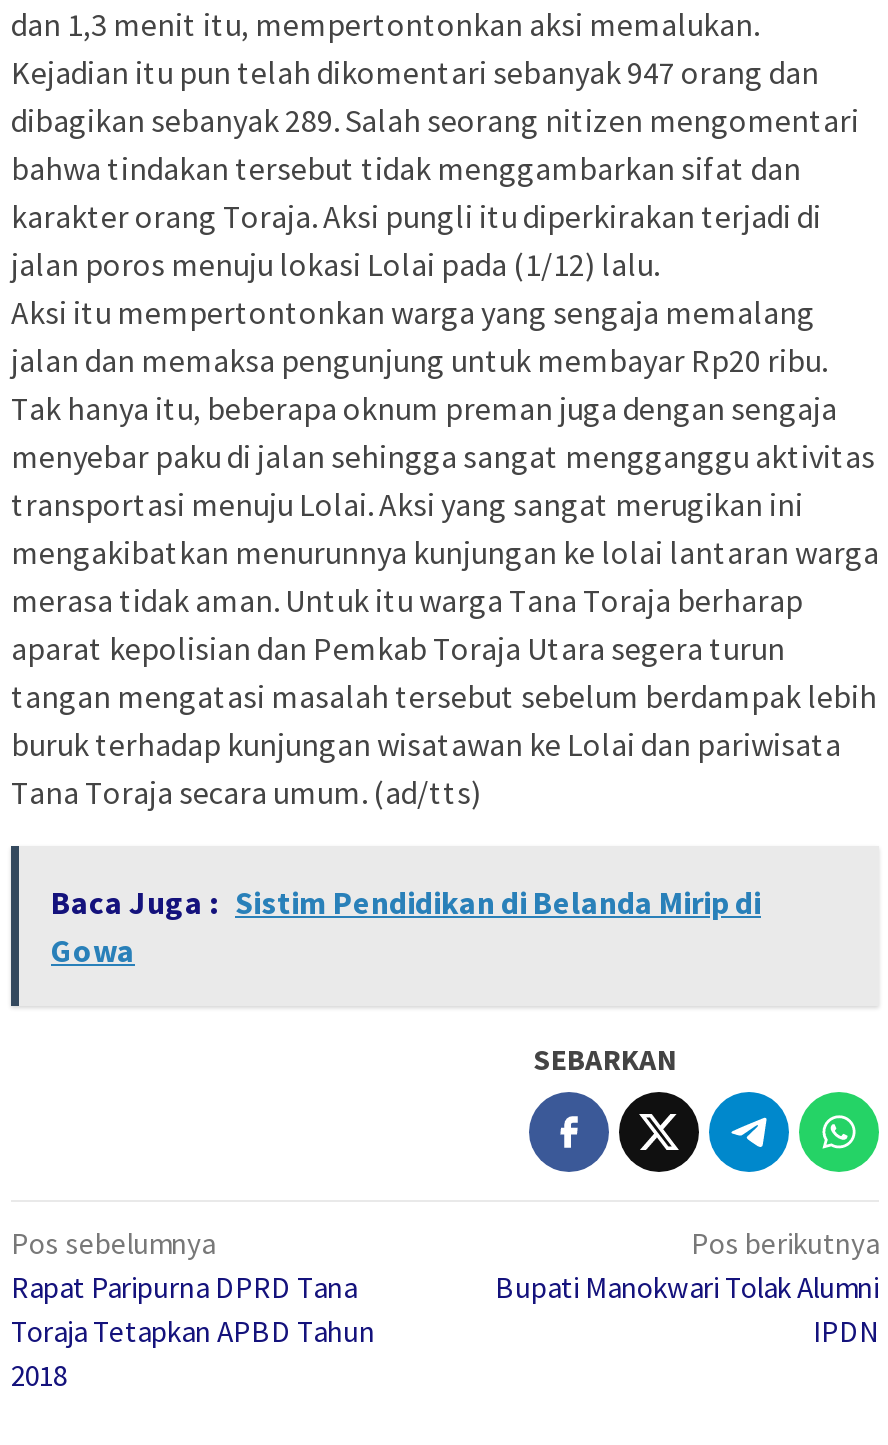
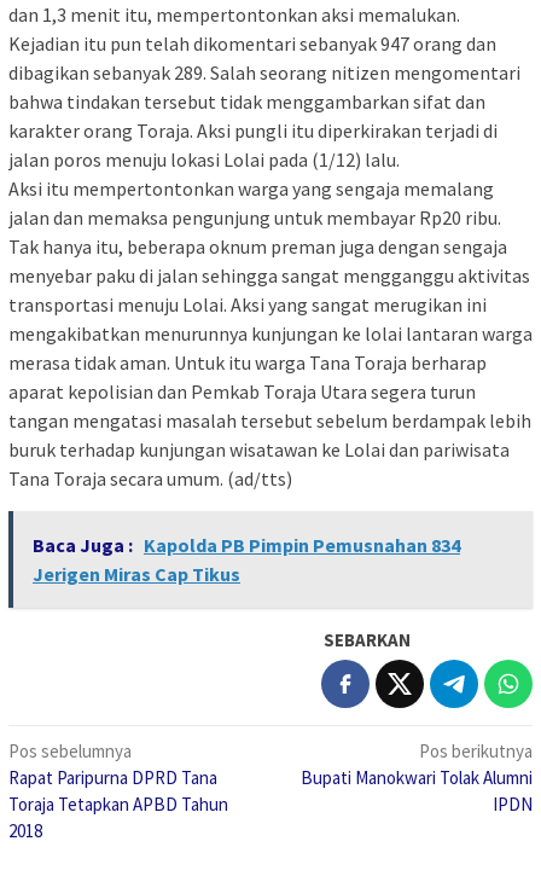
- Baca Juga : Sistim Pendidikan di Belanda Mirip di
- Gowa
+ Baca Juga : Kapolda PB Pimpin Pemusnahan 834
+ Jerigen Miras Cap Tikus
